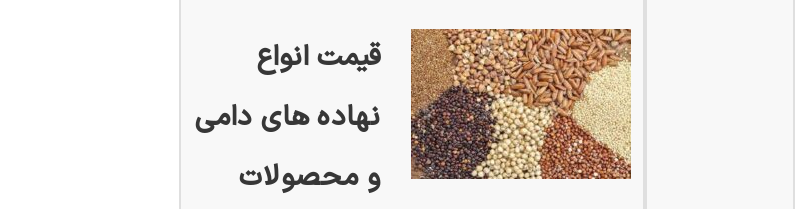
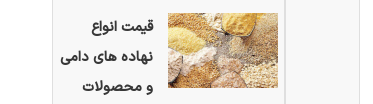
- [image]
+ [image]
